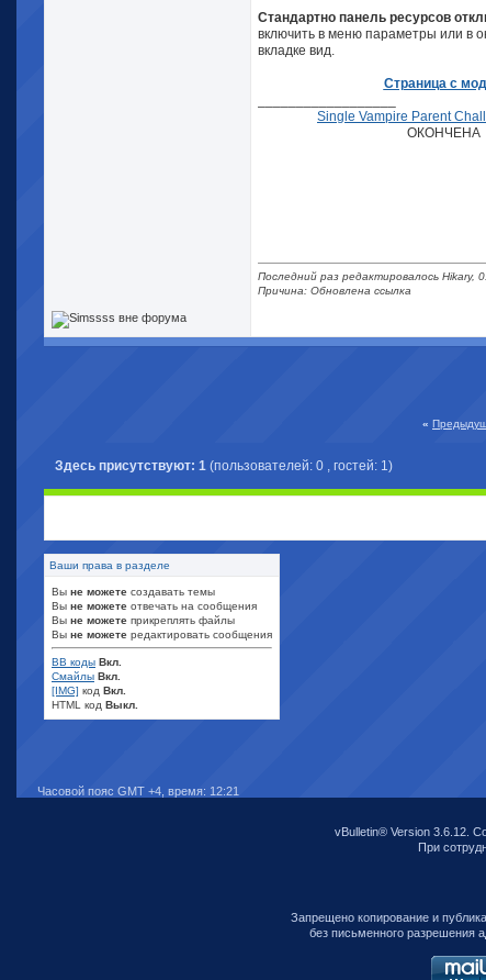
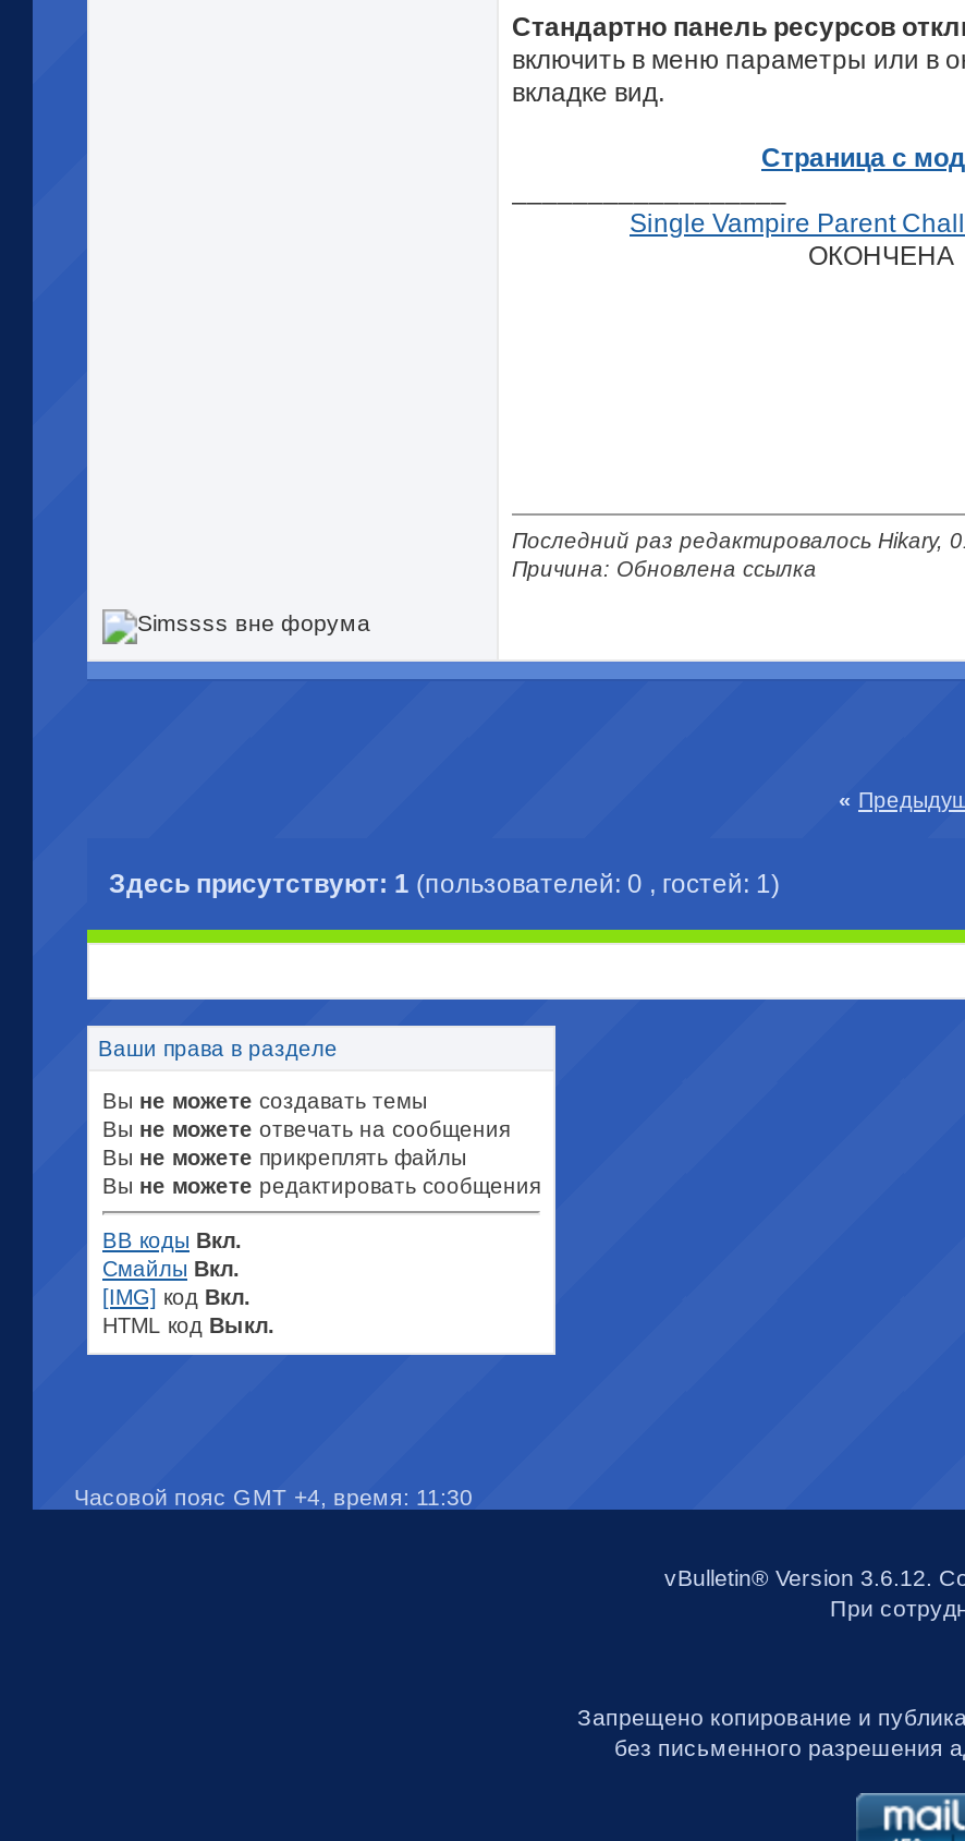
- Часовой пояс GMT +4, время: 12:21
+ Часовой пояс GMT +4, время: 11:30
